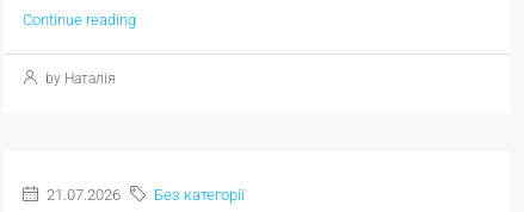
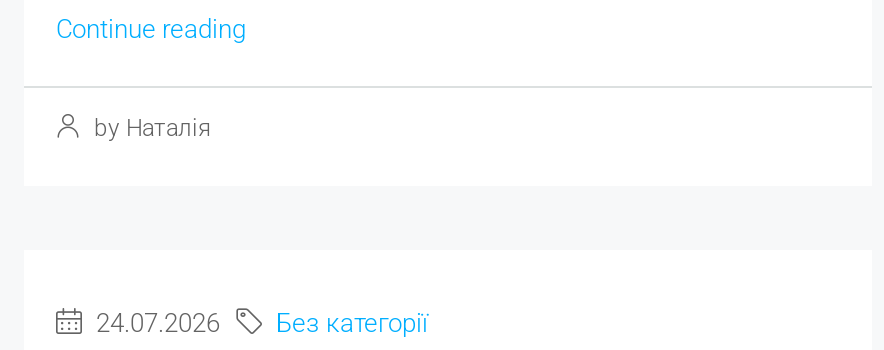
- 21.07.2026 Без категорії
+ 24.07.2026 Без категорії
